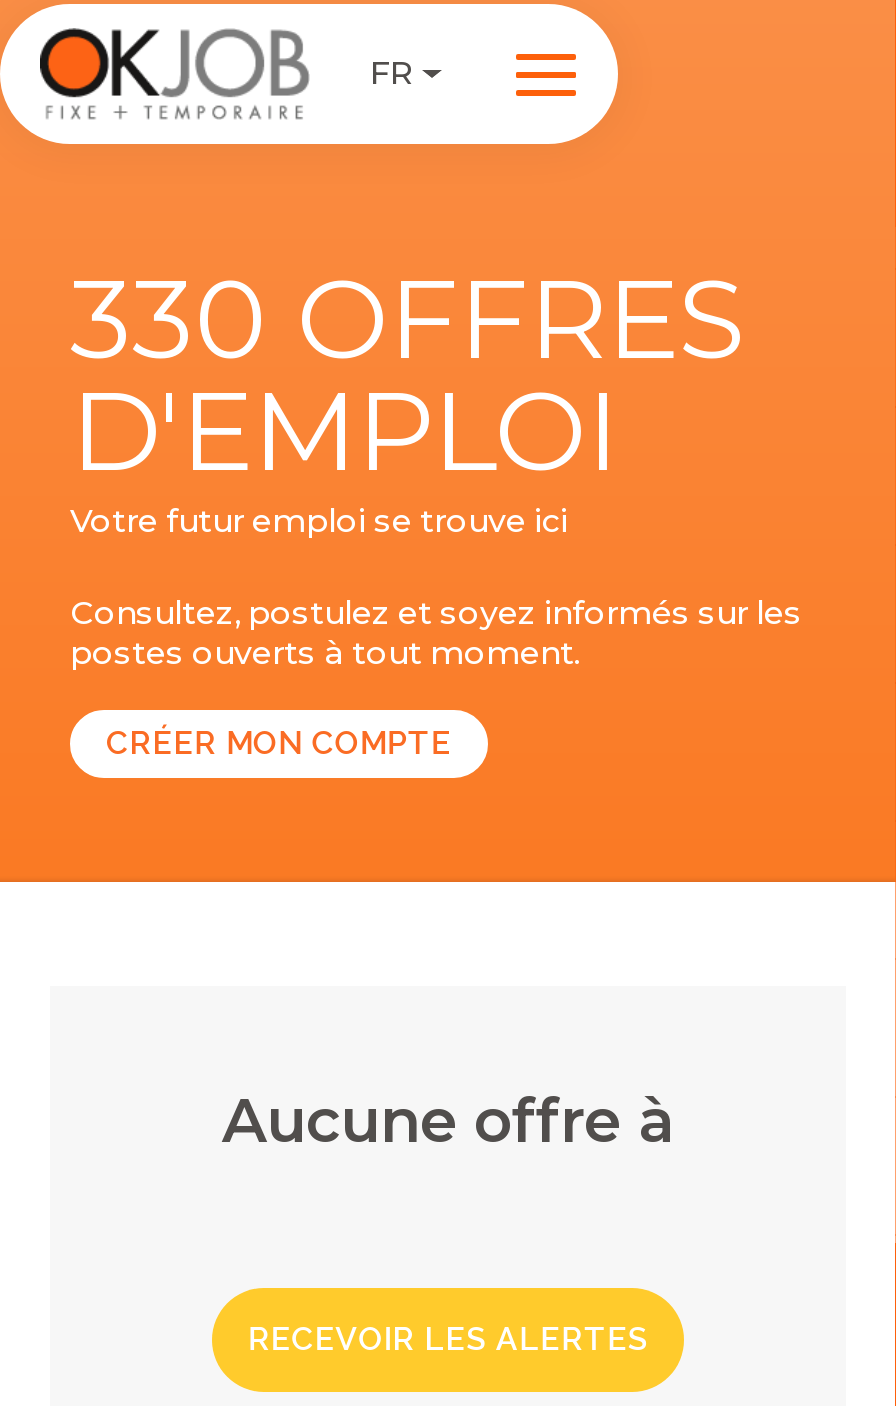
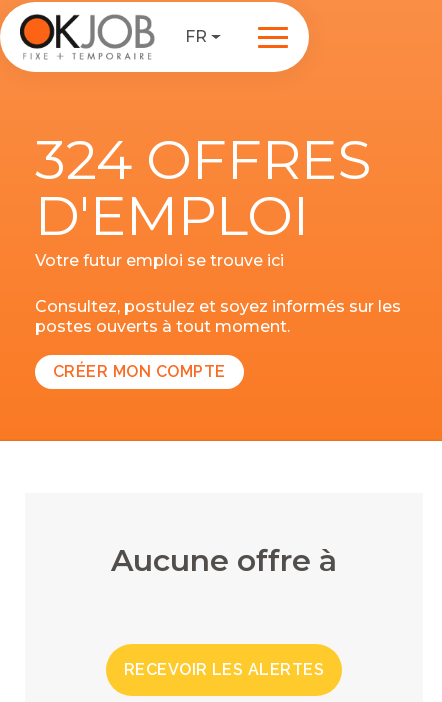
- 330 OFFRES
+ 324 OFFRES
